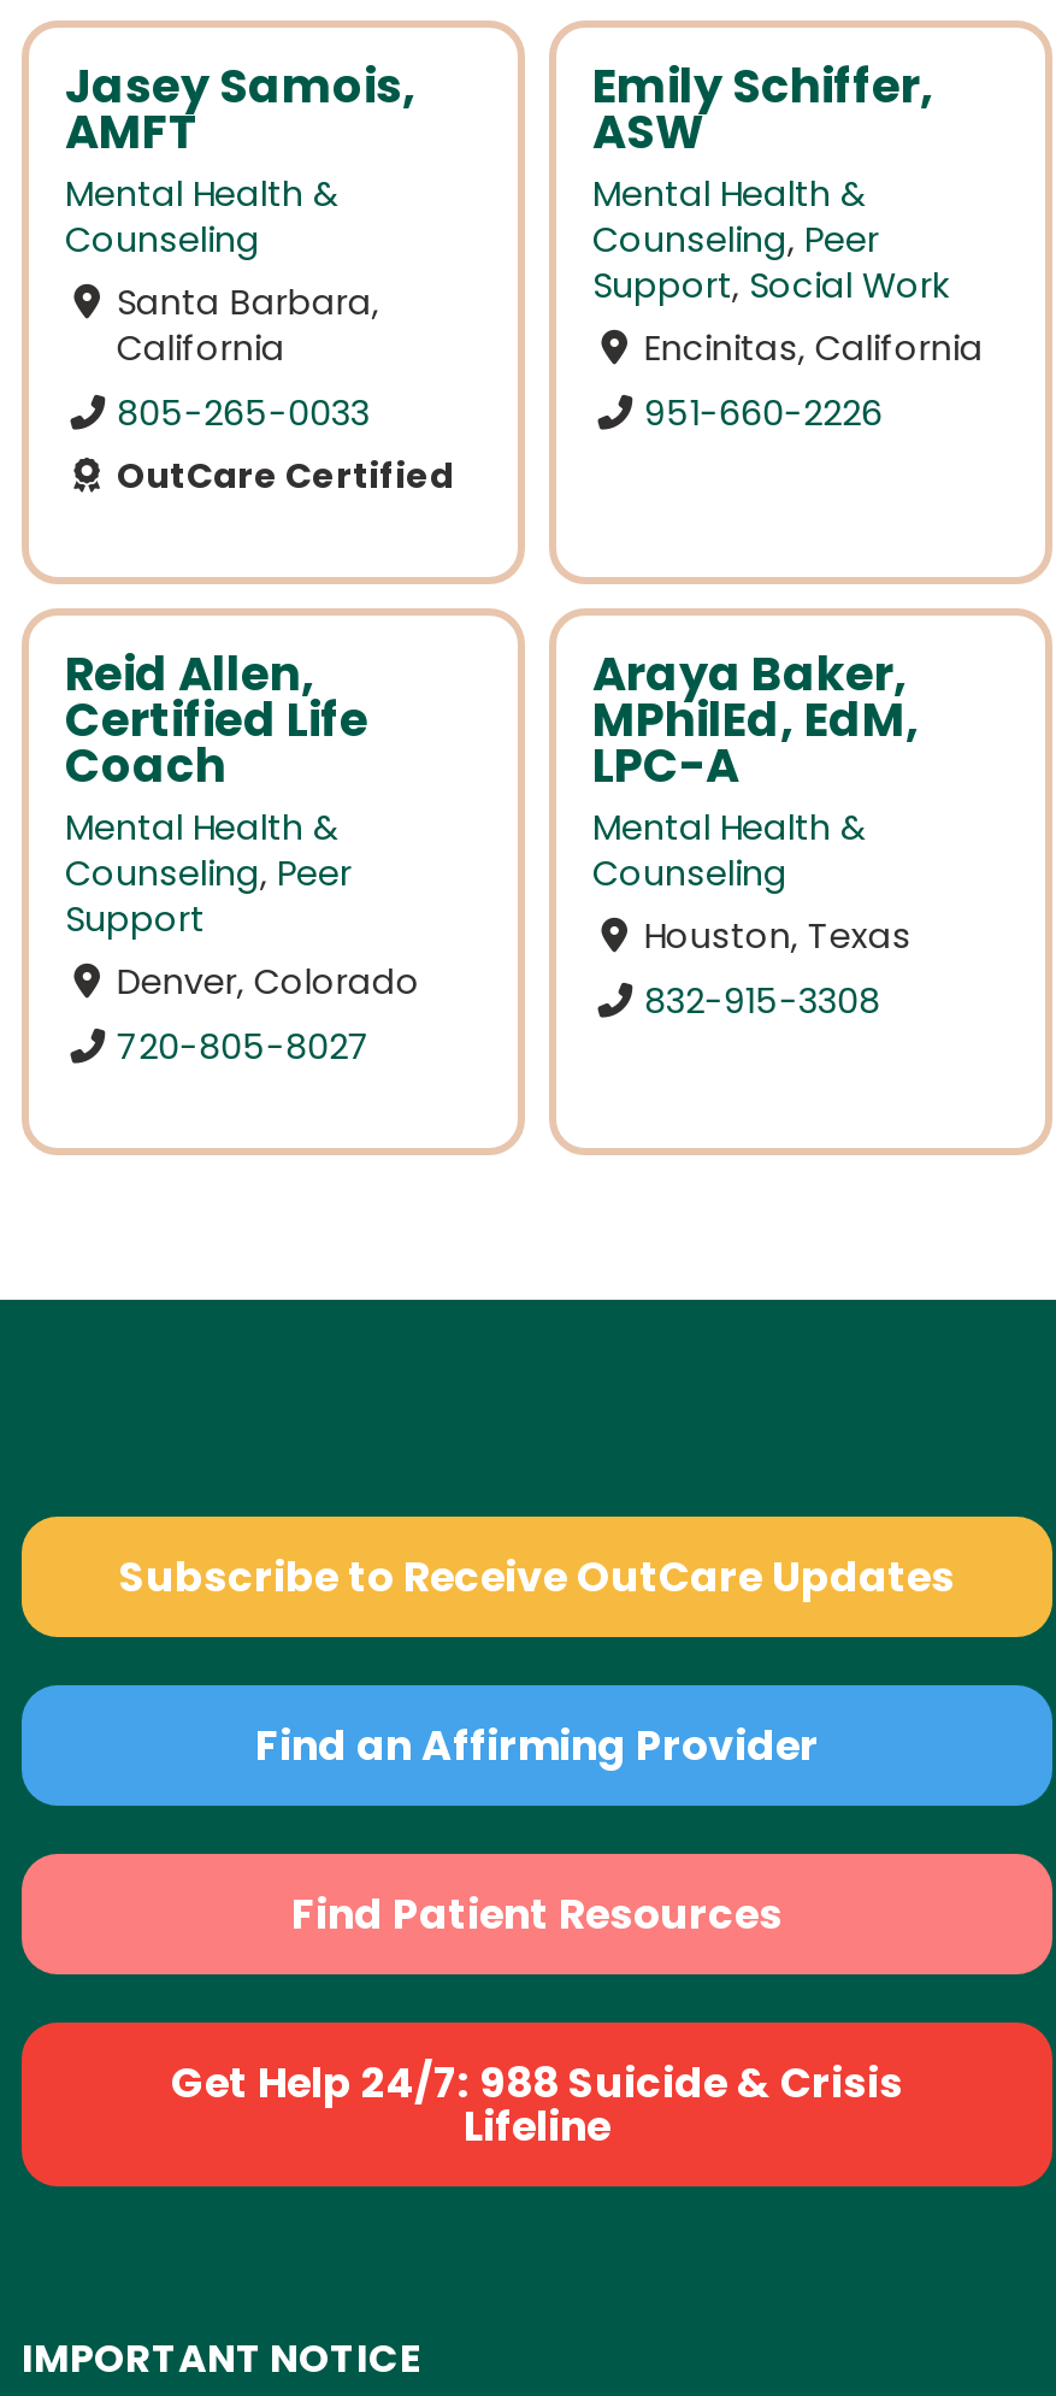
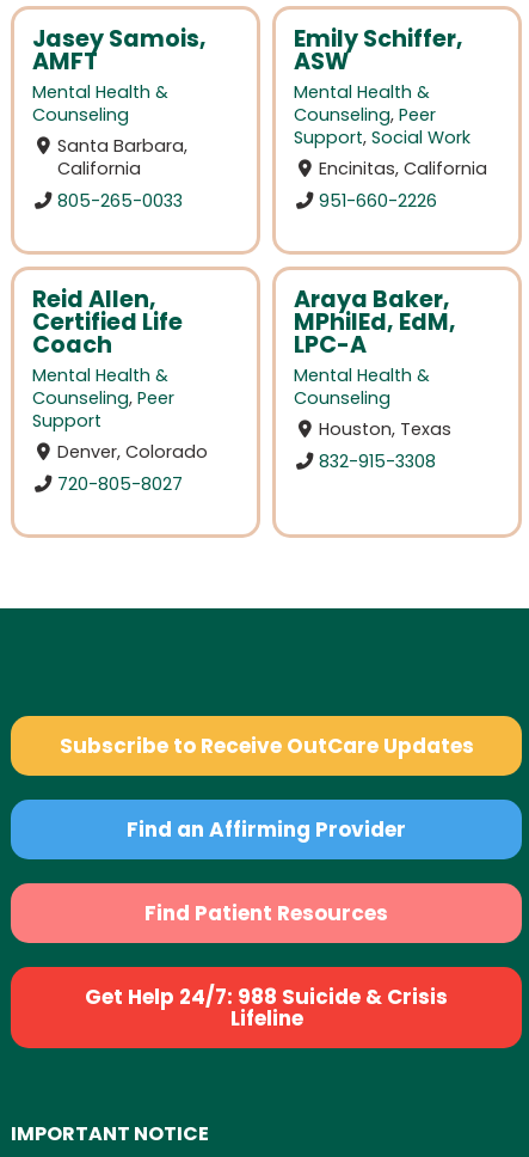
- OutCare Certified
